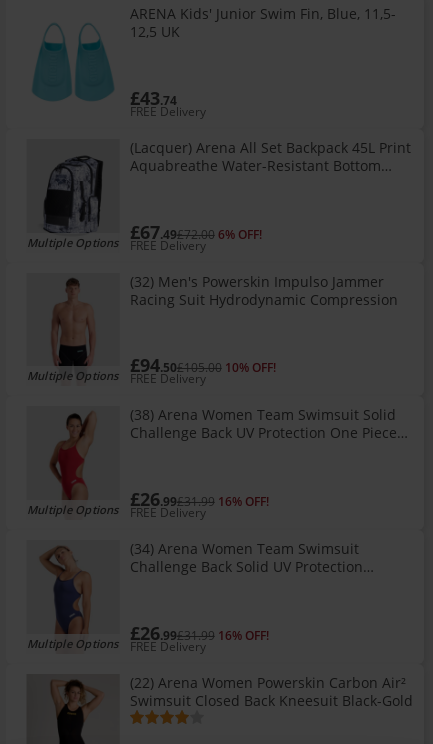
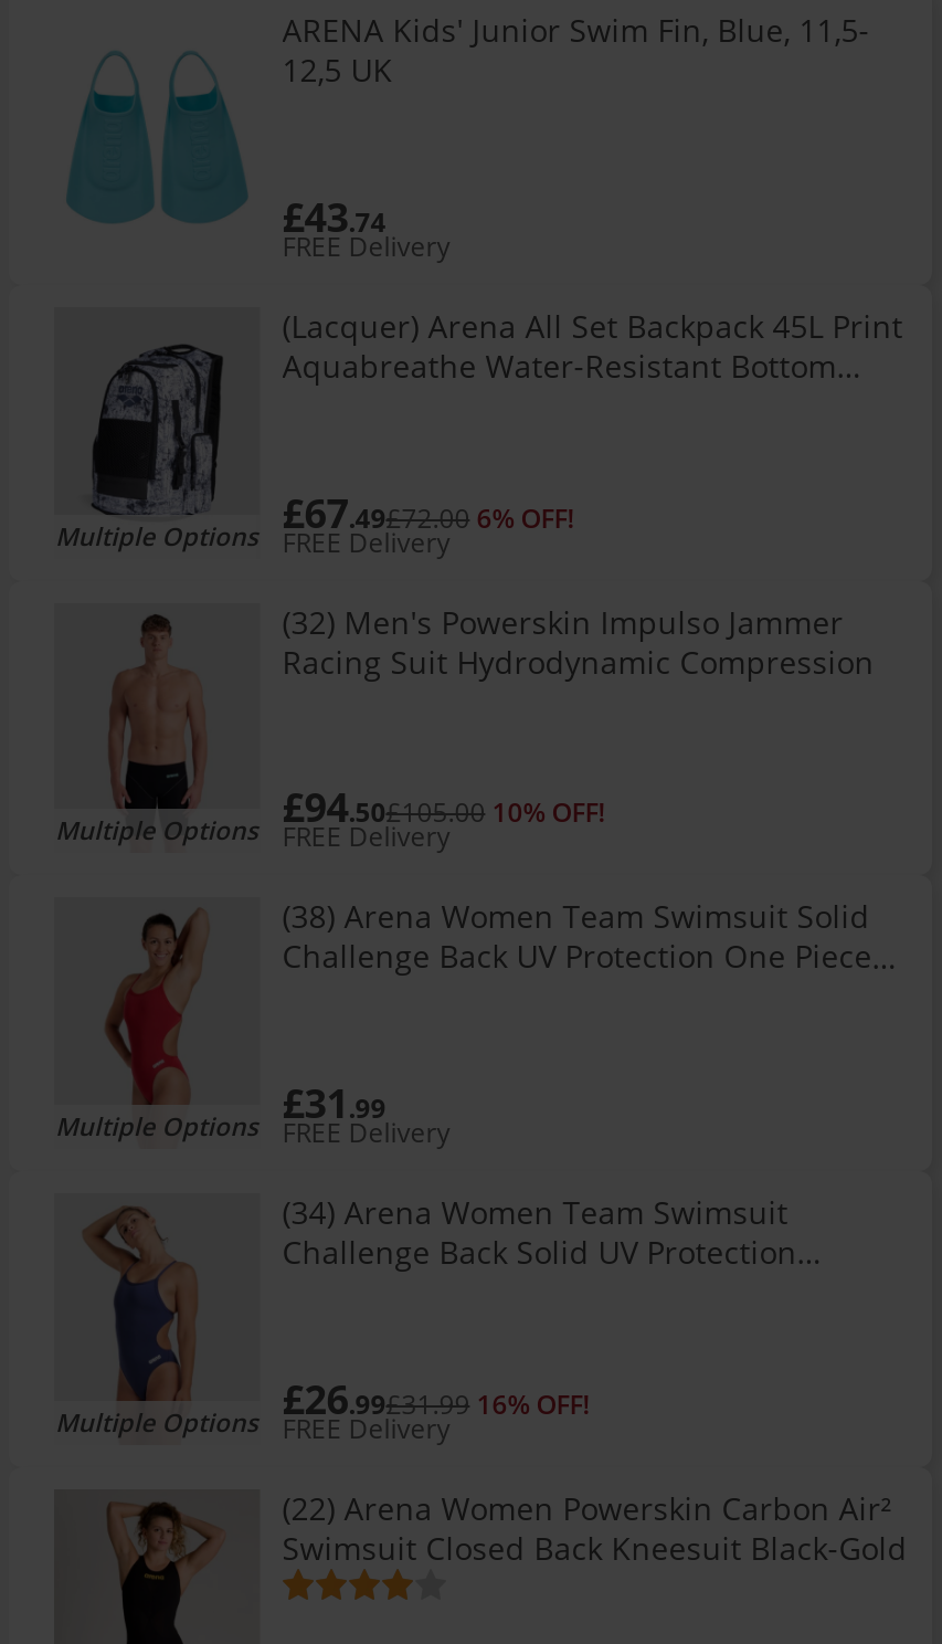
- Multiple Options £26.99£31.99 16% OFF! FREE Delivery
+ Multiple Options £31.99 FREE Delivery
